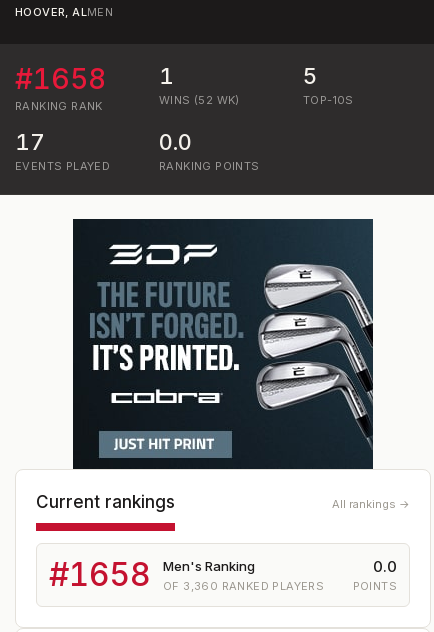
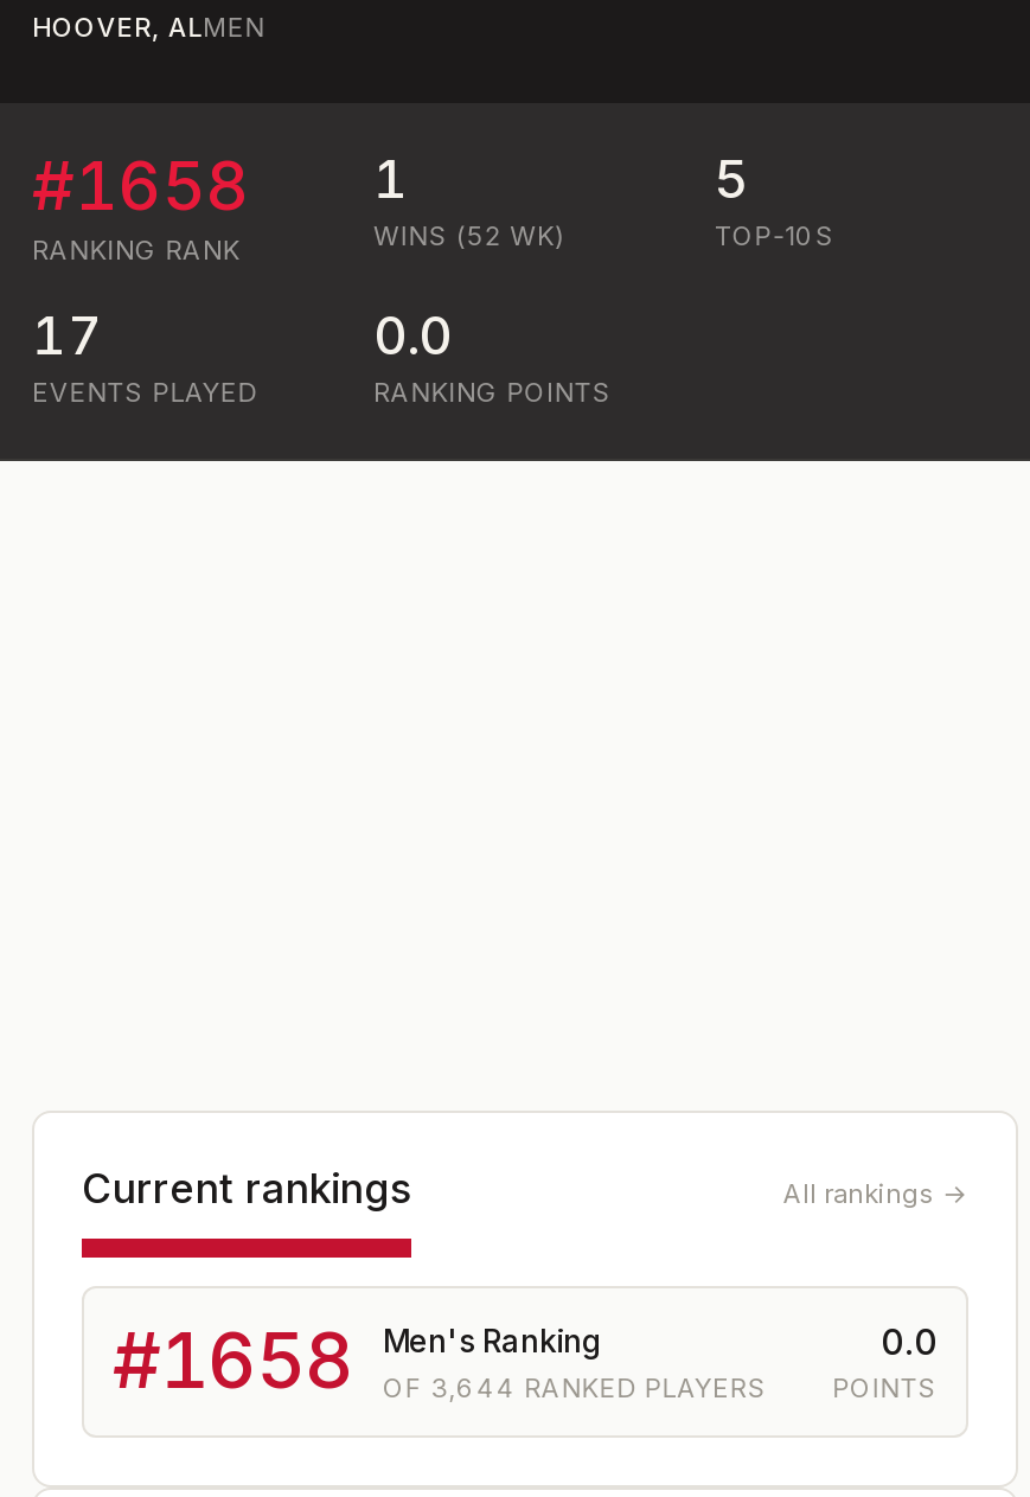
- [image]

- OF 3,360 RANKED PLAYERS
+ OF 3,644 RANKED PLAYERS
